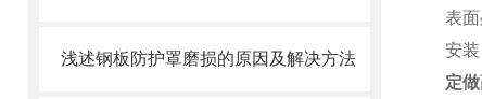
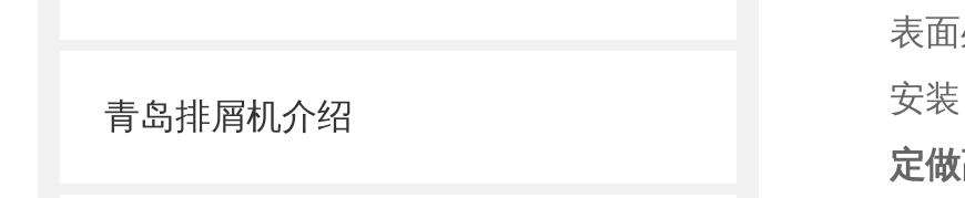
- 浅述钢板防护罩磨损的原因及解决方法
+ 青岛排屑机介绍
